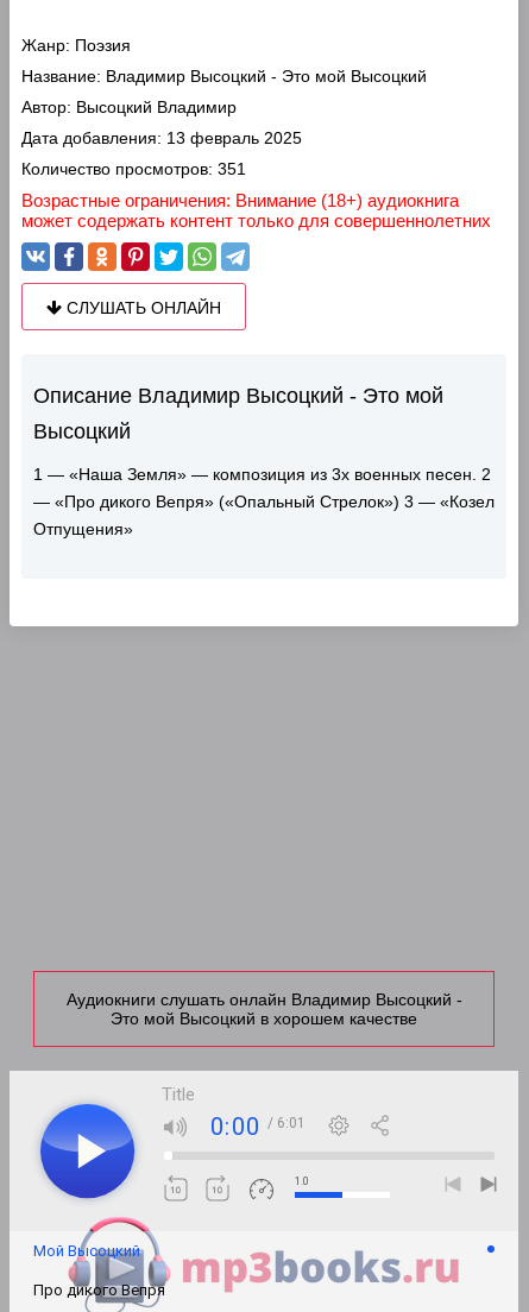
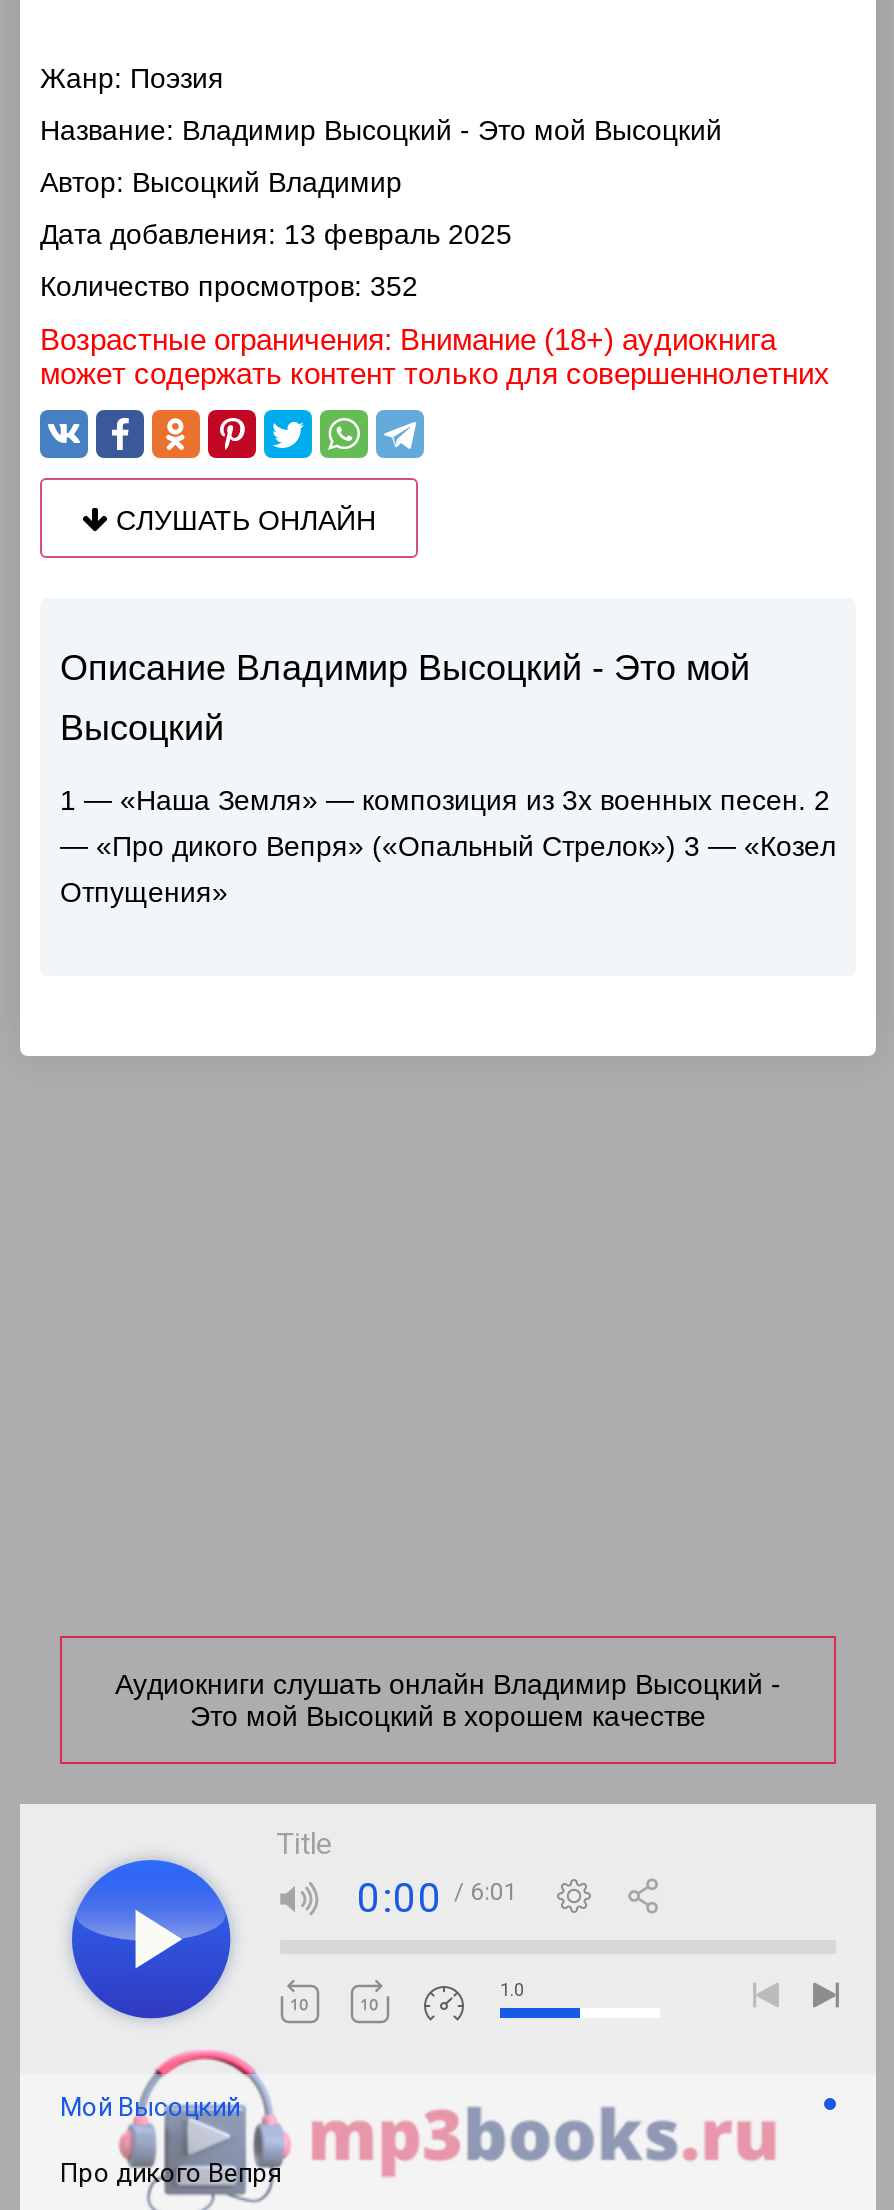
- Количество просмотров: 351
+ Количество просмотров: 352
